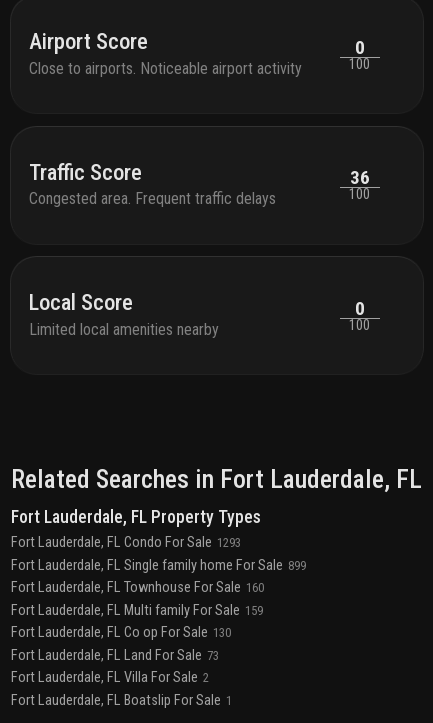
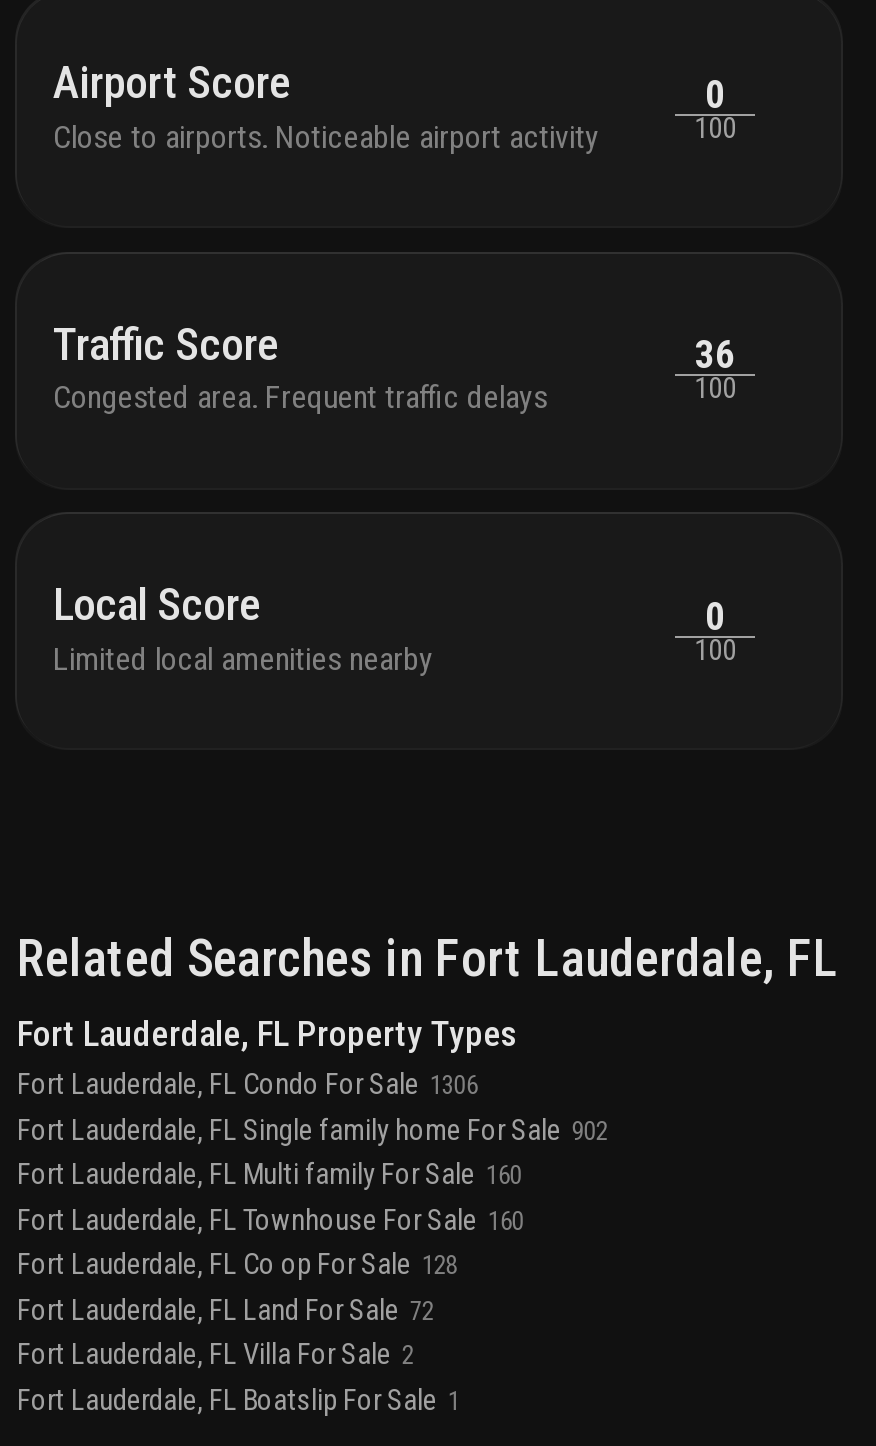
- Fort Lauderdale, FL Condo For Sale 1293
- Fort Lauderdale, FL Single family home For Sale 899
+ Fort Lauderdale, FL Condo For Sale 1306
+ Fort Lauderdale, FL Single family home For Sale 902
+ Fort Lauderdale, FL Multi family For Sale 160

moved down: Fort Lauderdale, FL Townhouse For Sale 160

- Fort Lauderdale, FL Multi family For Sale 159
- Fort Lauderdale, FL Co op For Sale 130
- Fort Lauderdale, FL Land For Sale 73
+ Fort Lauderdale, FL Co op For Sale 128
+ Fort Lauderdale, FL Land For Sale 72
